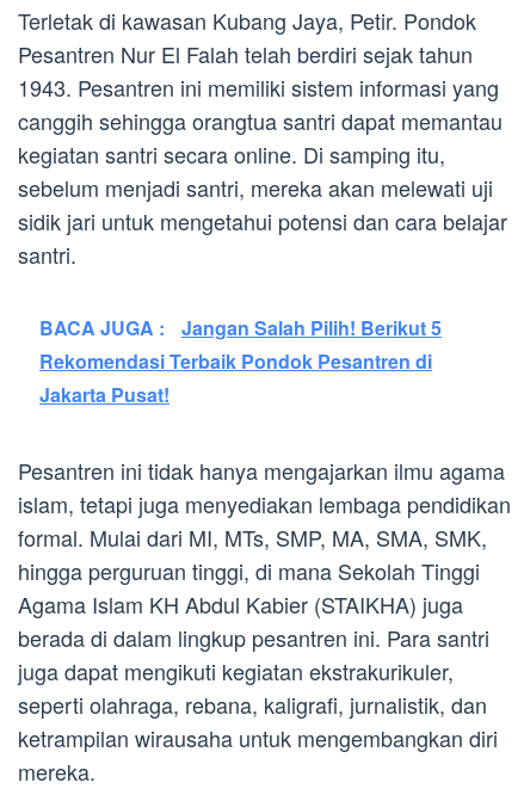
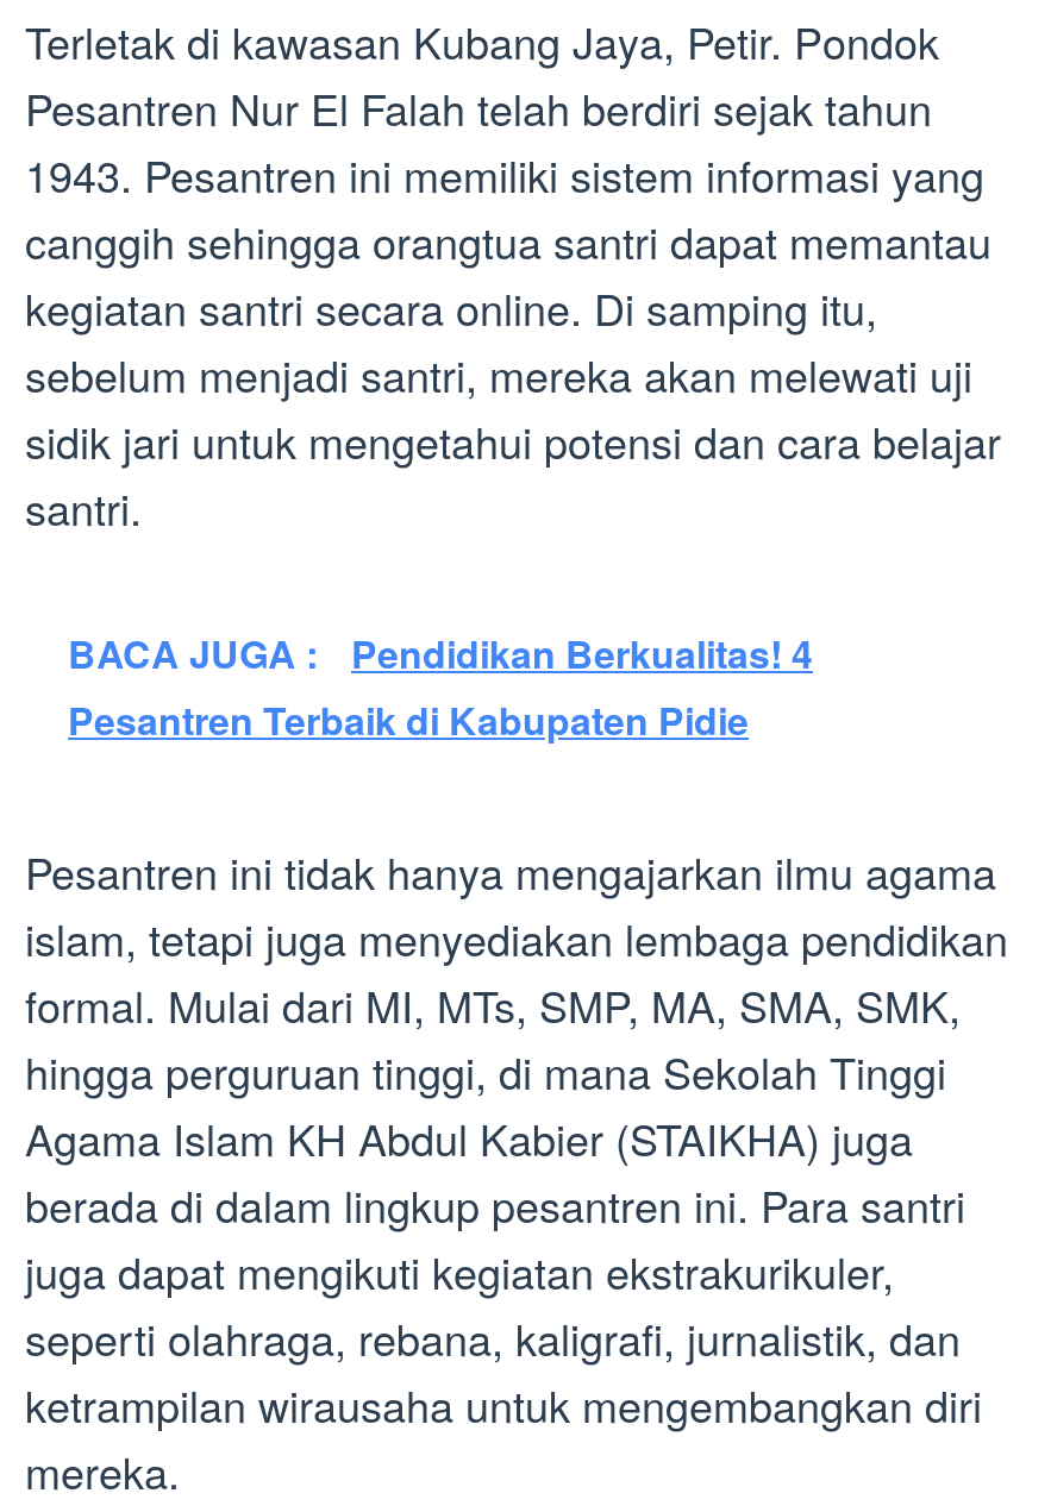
- BACA JUGA : Jangan Salah Pilih! Berikut 5
- Rekomendasi Terbaik Pondok Pesantren di
- Jakarta Pusat!
+ BACA JUGA : Pendidikan Berkualitas! 4
+ Pesantren Terbaik di Kabupaten Pidie
